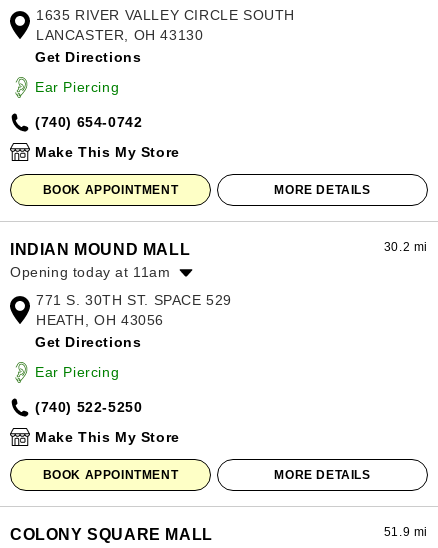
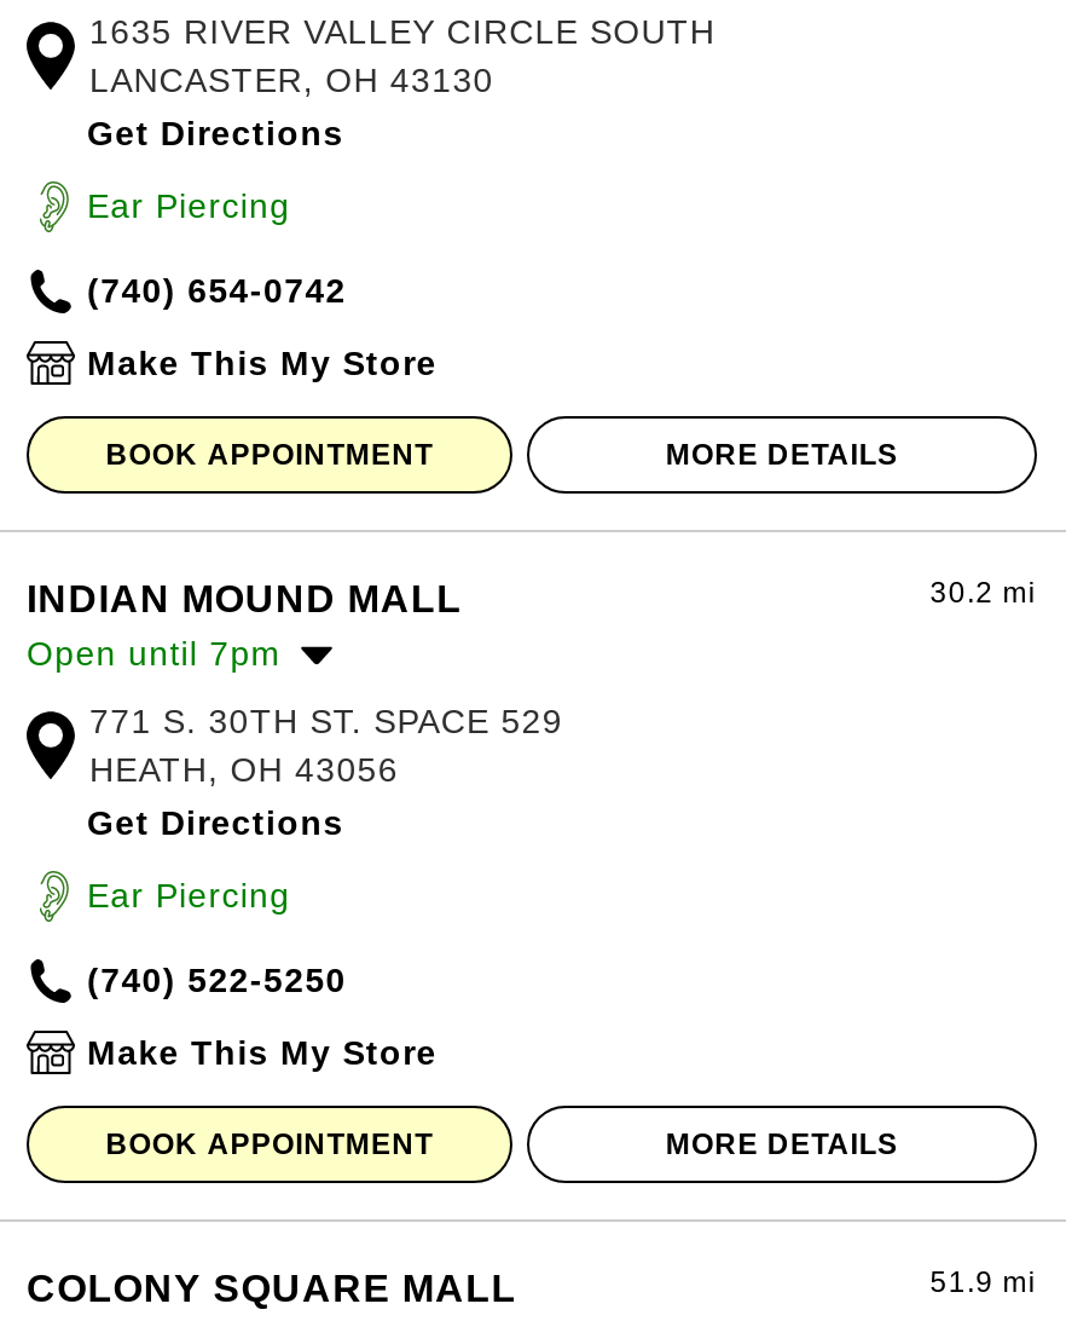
- Opening today at 11am
+ Open until 7pm
